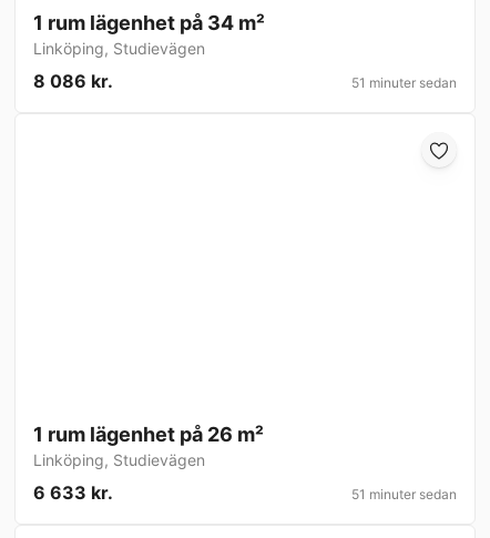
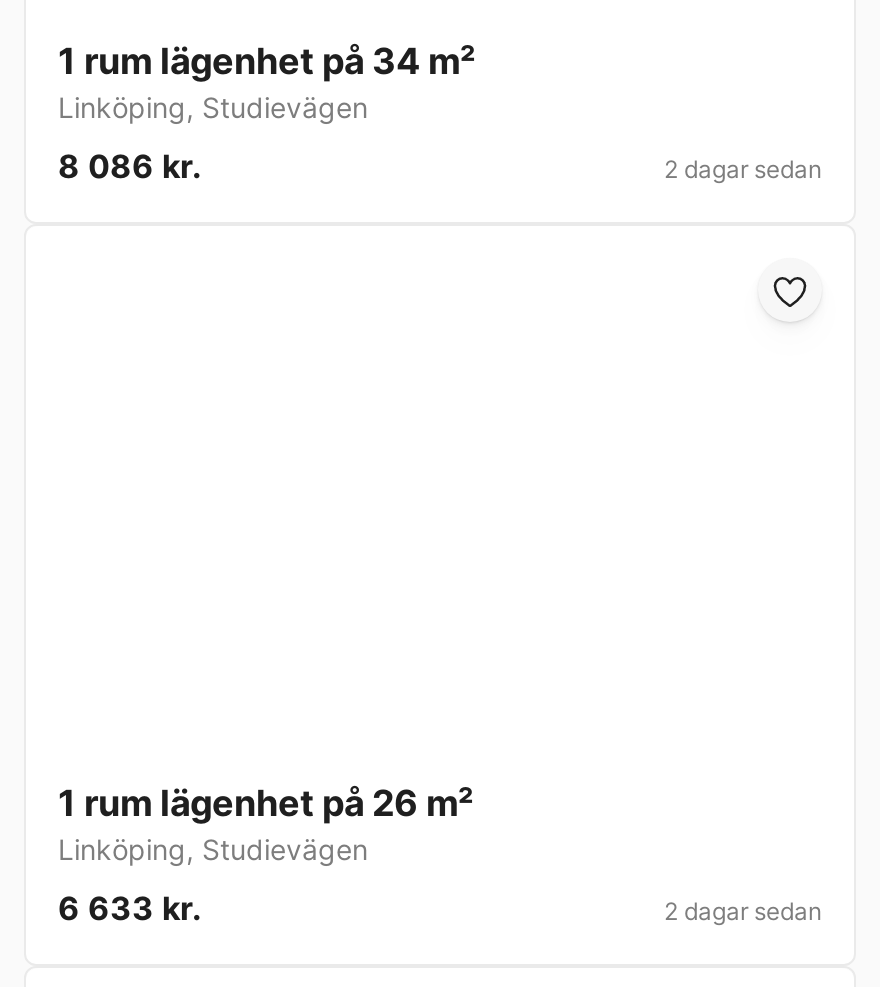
- 51 minuter sedan
+ 2 dagar sedan

- 51 minuter sedan
+ 2 dagar sedan
